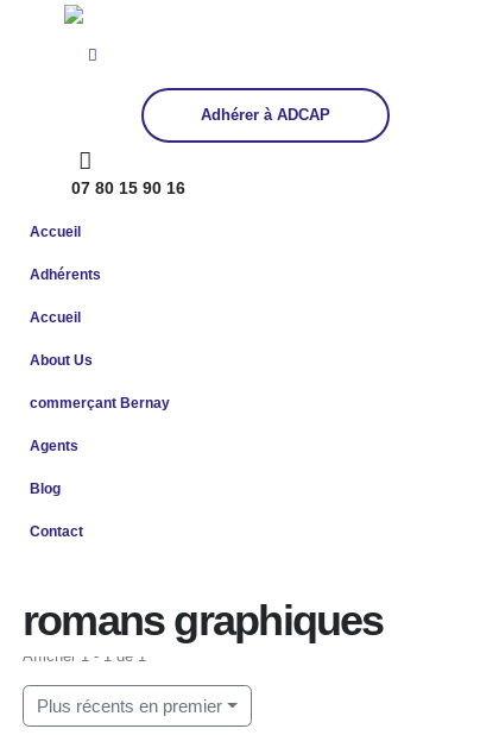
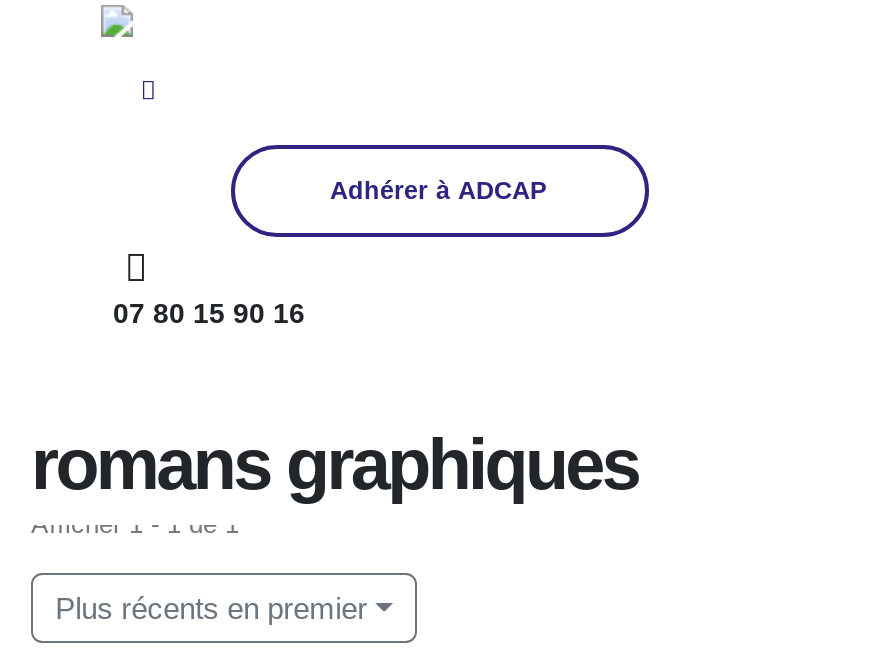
- Accueil
- Adhérents
- Accueil
- About Us
- commerçant Bernay
- Agents
- Blog
- Contact
